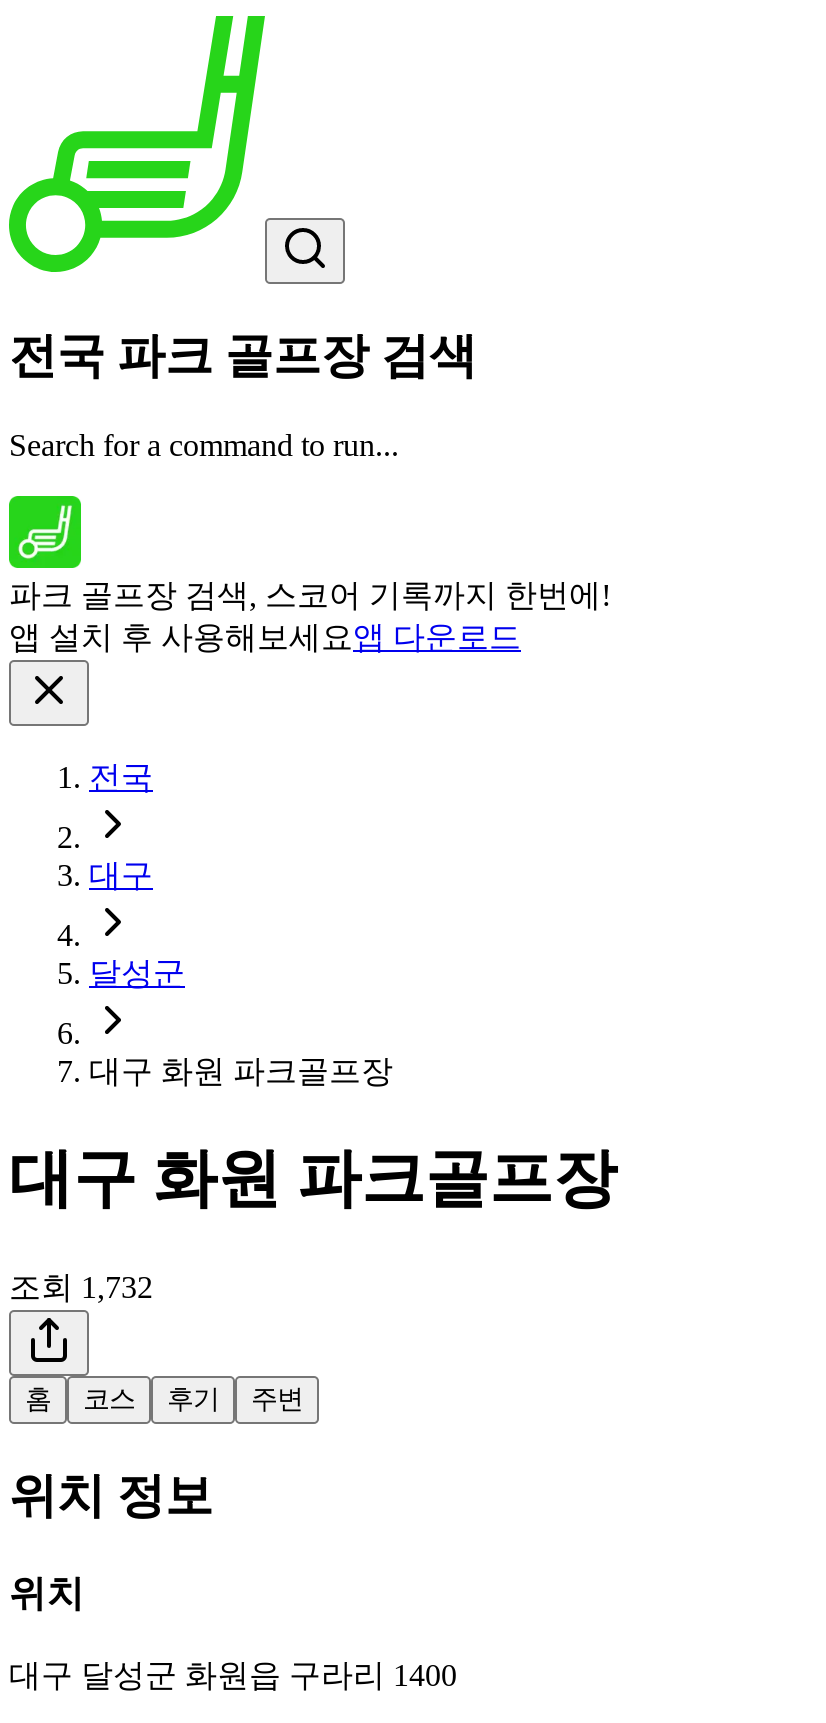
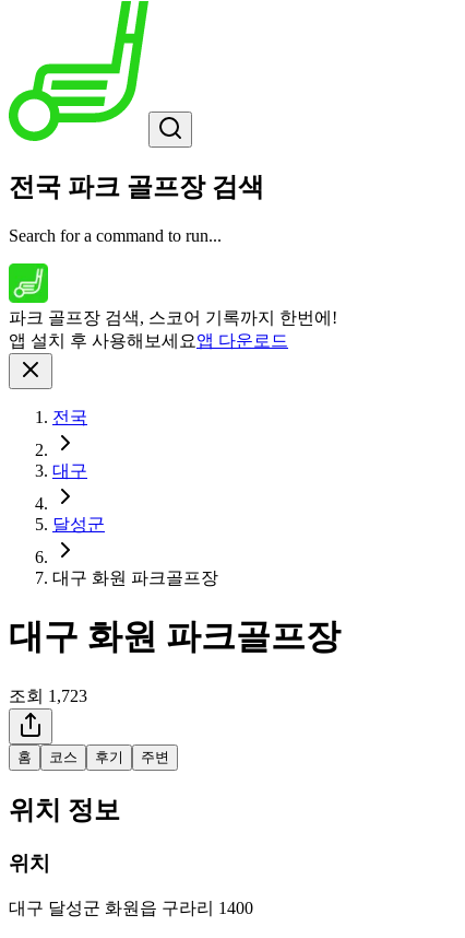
- 조회 1,732
+ 조회 1,723
